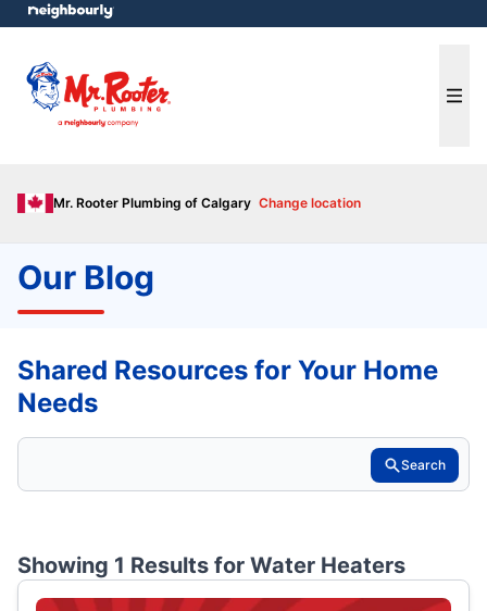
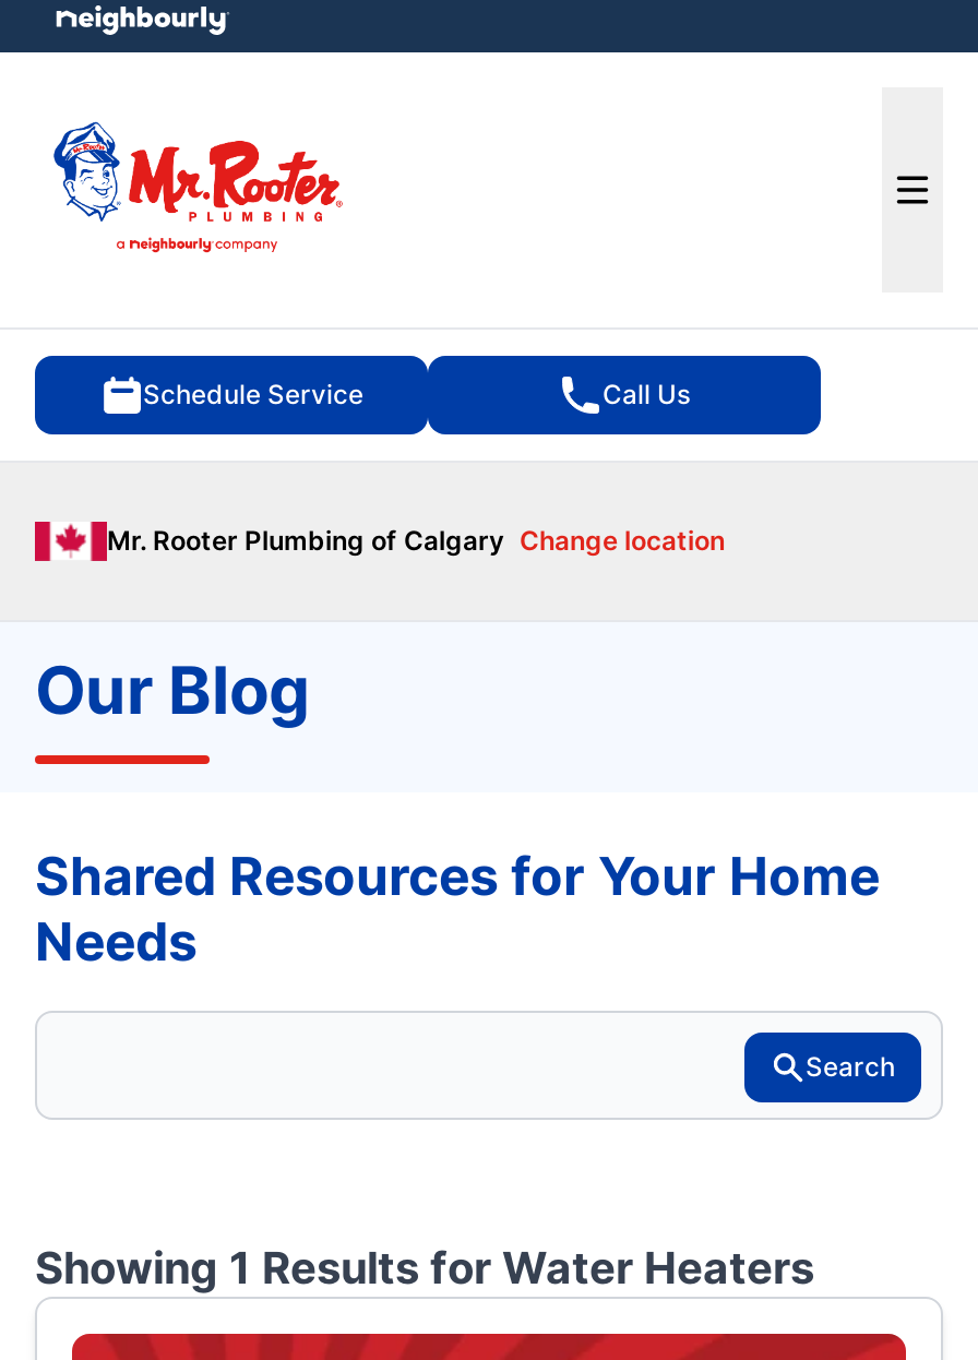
+ Schedule Service
+ Call Us
